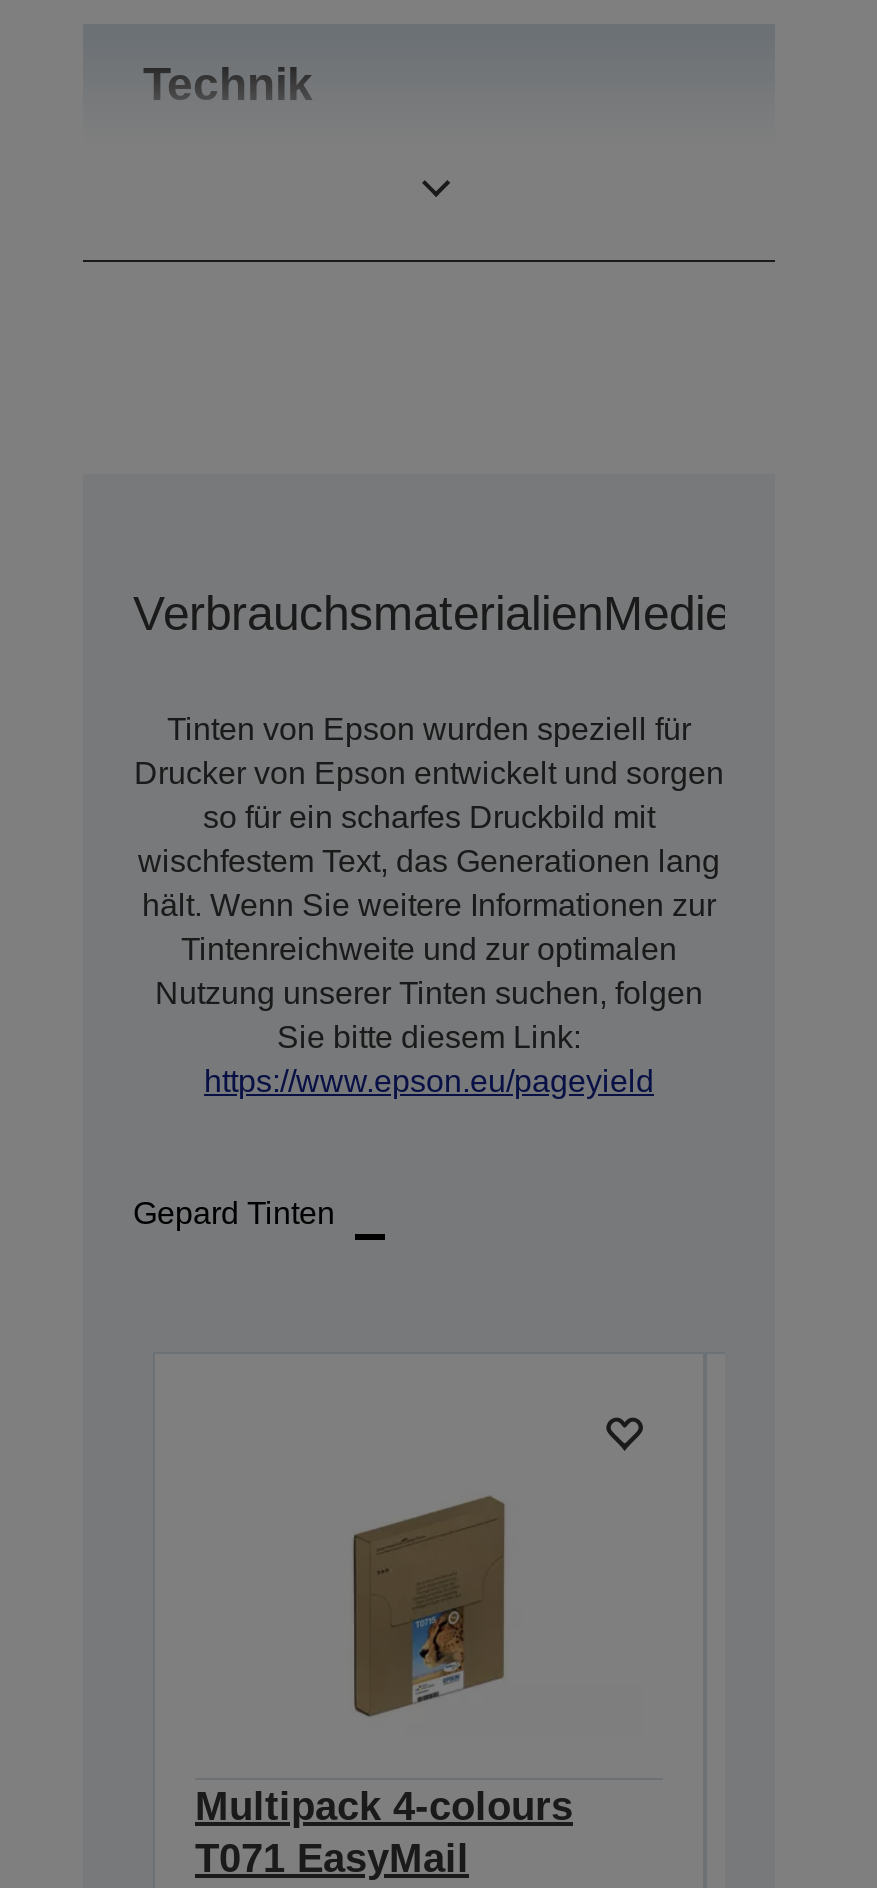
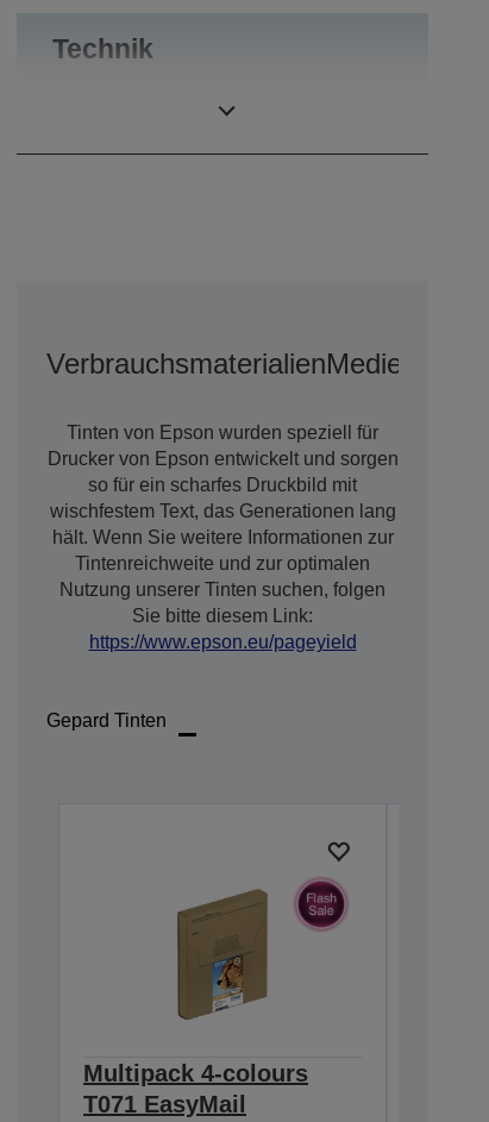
+ [image]
